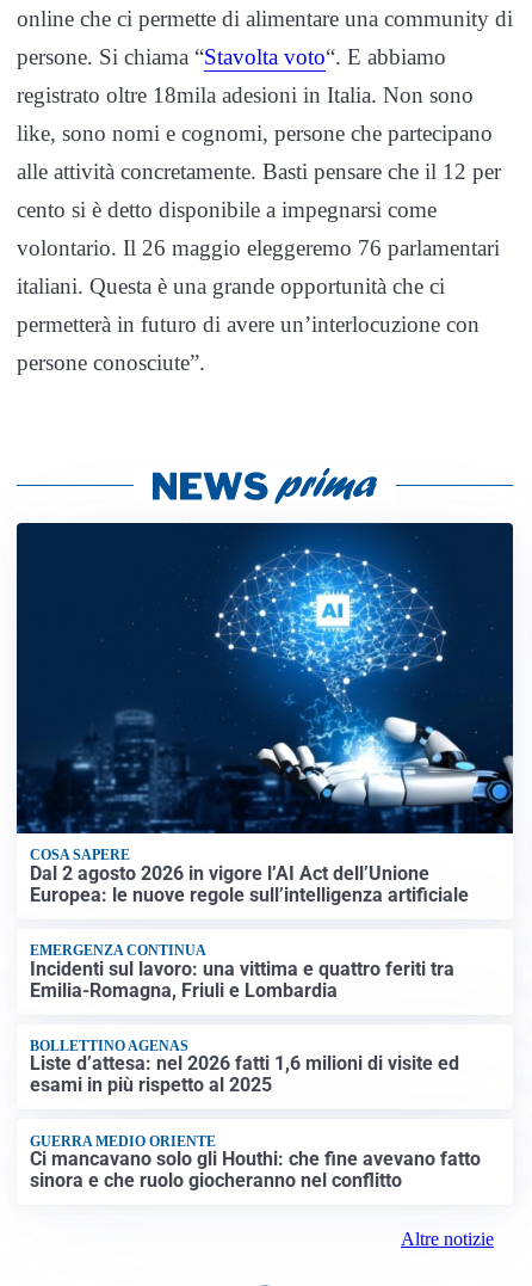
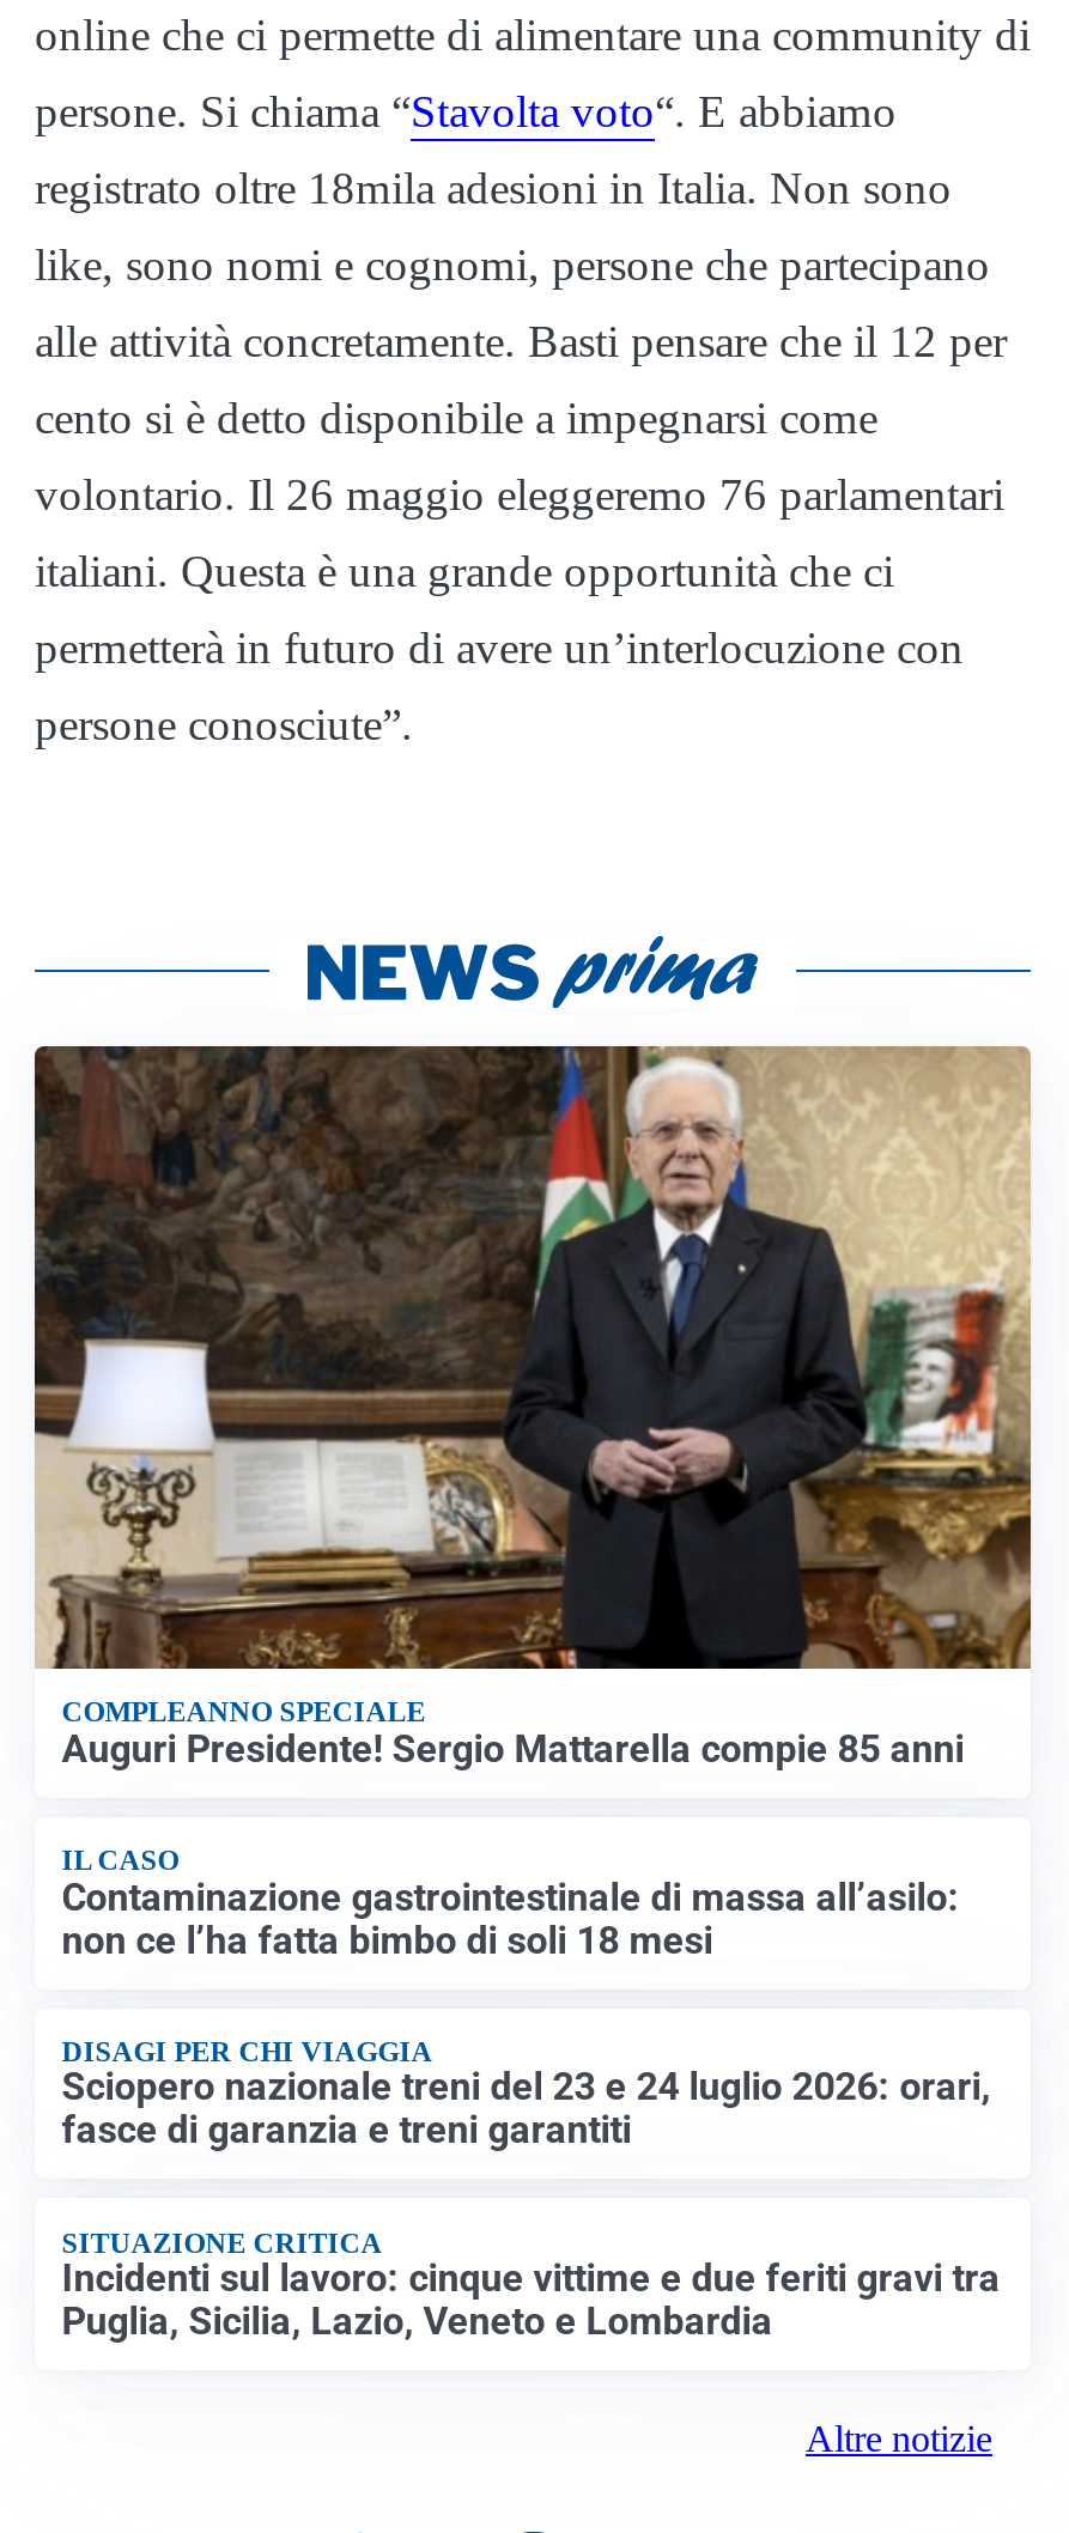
- [image]
- COSA SAPERE
- Dal 2 agosto 2026 in vigore l’AI Act dell’Unione
- Europea: le nuove regole sull’intelligenza artificiale
+ [image]
+ COMPLEANNO SPECIALE
+ Auguri Presidente! Sergio Mattarella compie 85 anni

- EMERGENZA CONTINUA
- Incidenti sul lavoro: una vittima e quattro feriti tra
- Emilia-Romagna, Friuli e Lombardia
+ IL CASO
+ Contaminazione gastrointestinale di massa all’asilo:
+ non ce l’ha fatta bimbo di soli 18 mesi

- BOLLETTINO AGENAS
- Liste d’attesa: nel 2026 fatti 1,6 milioni di visite ed
- esami in più rispetto al 2025
+ DISAGI PER CHI VIAGGIA
+ Sciopero nazionale treni del 23 e 24 luglio 2026: orari,
+ fasce di garanzia e treni garantiti

- GUERRA MEDIO ORIENTE
- Ci mancavano solo gli Houthi: che fine avevano fatto
- sinora e che ruolo giocheranno nel conflitto
+ SITUAZIONE CRITICA
+ Incidenti sul lavoro: cinque vittime e due feriti gravi tra
+ Puglia, Sicilia, Lazio, Veneto e Lombardia
